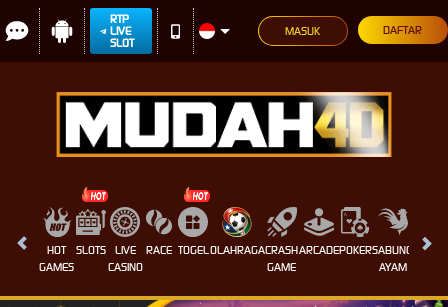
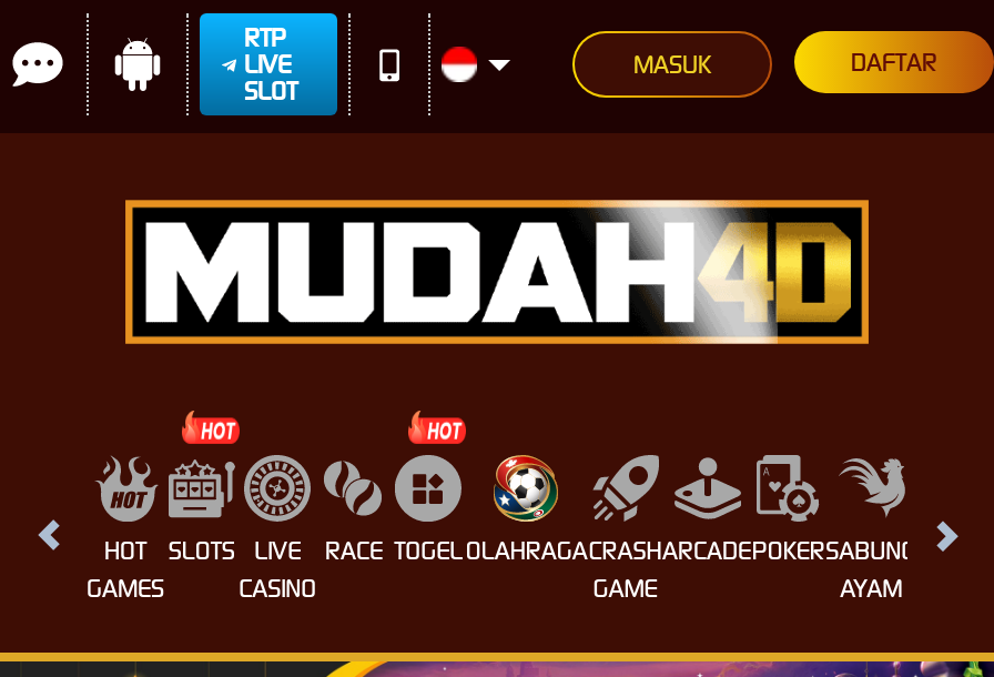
- [image]
+ [image]
